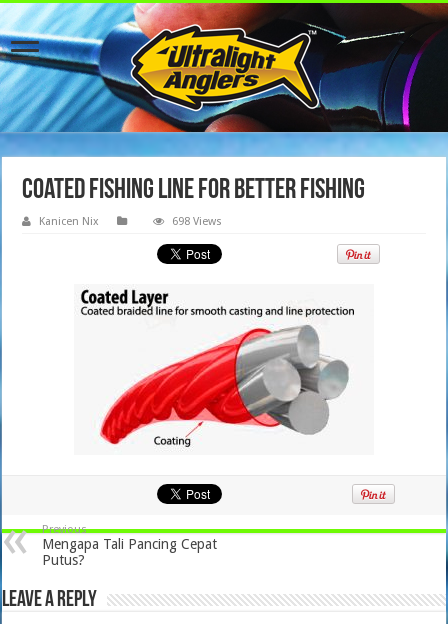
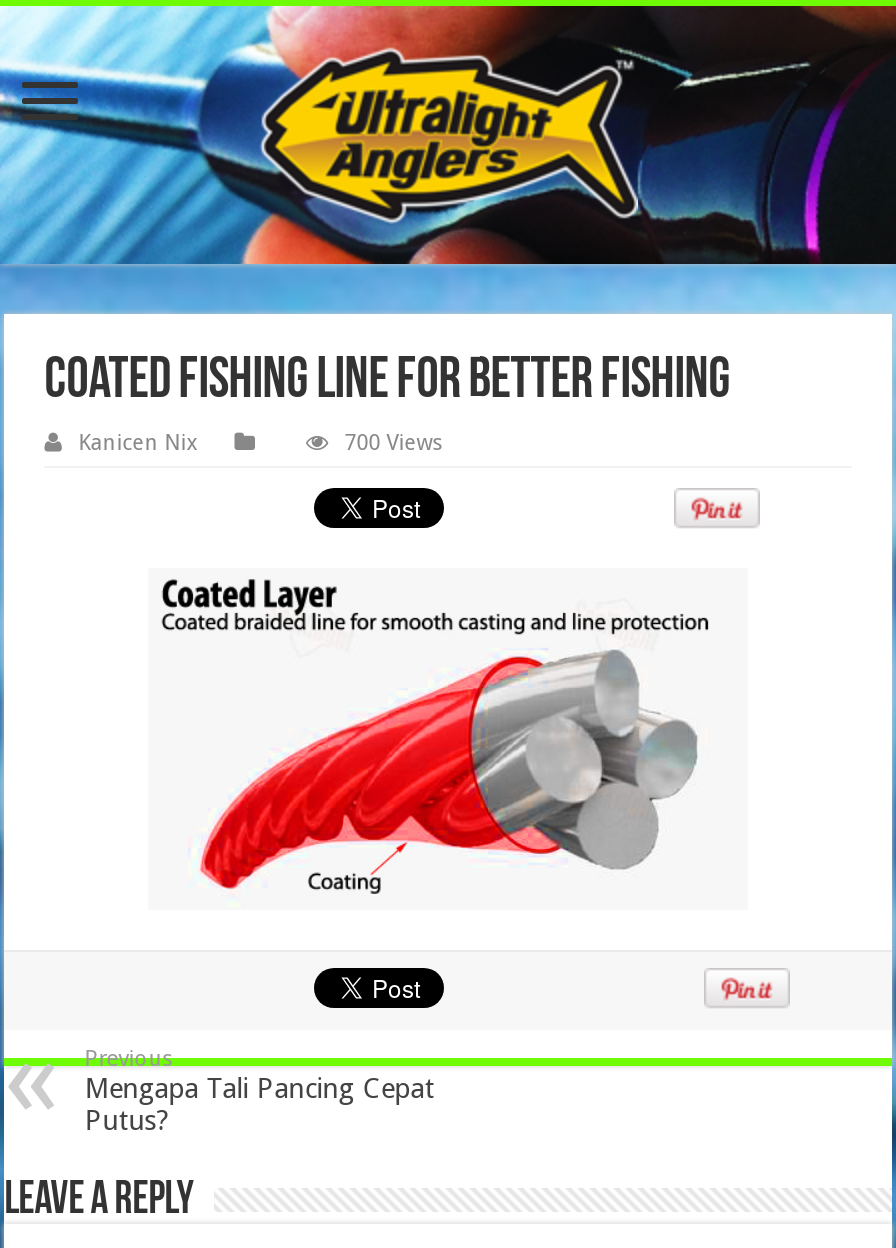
- 698 Views
+ 700 Views
